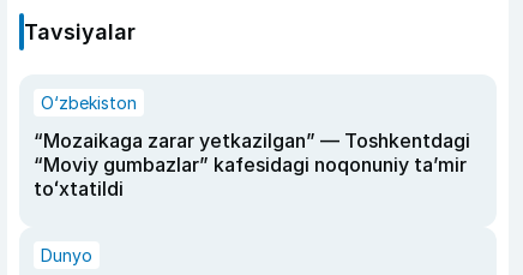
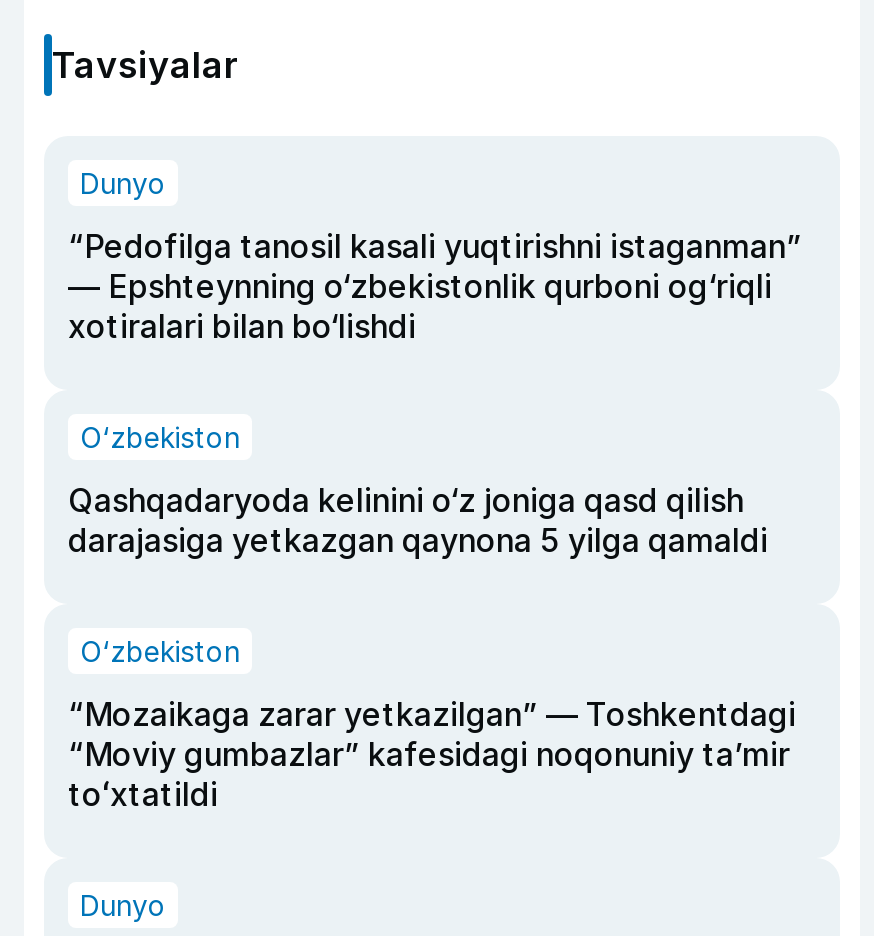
+ Dunyo
+ “Pedofilga tanosil kasali yuqtirishni istaganman”
+ — Epshteynning o‘zbekistonlik qurboni og‘riqli
+ xotiralari bilan bo‘lishdi
+ O‘zbekiston
+ Qashqadaryoda kelinini o‘z joniga qasd qilish
+ darajasiga yetkazgan qaynona 5 yilga qamaldi
